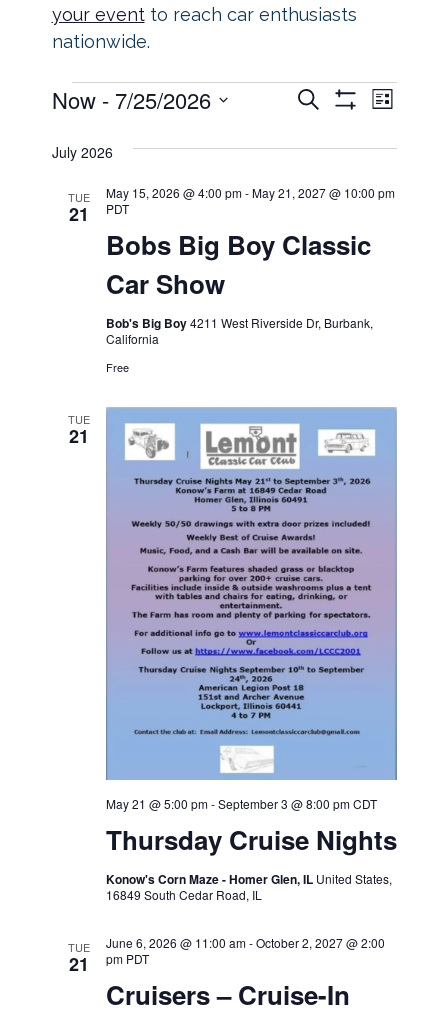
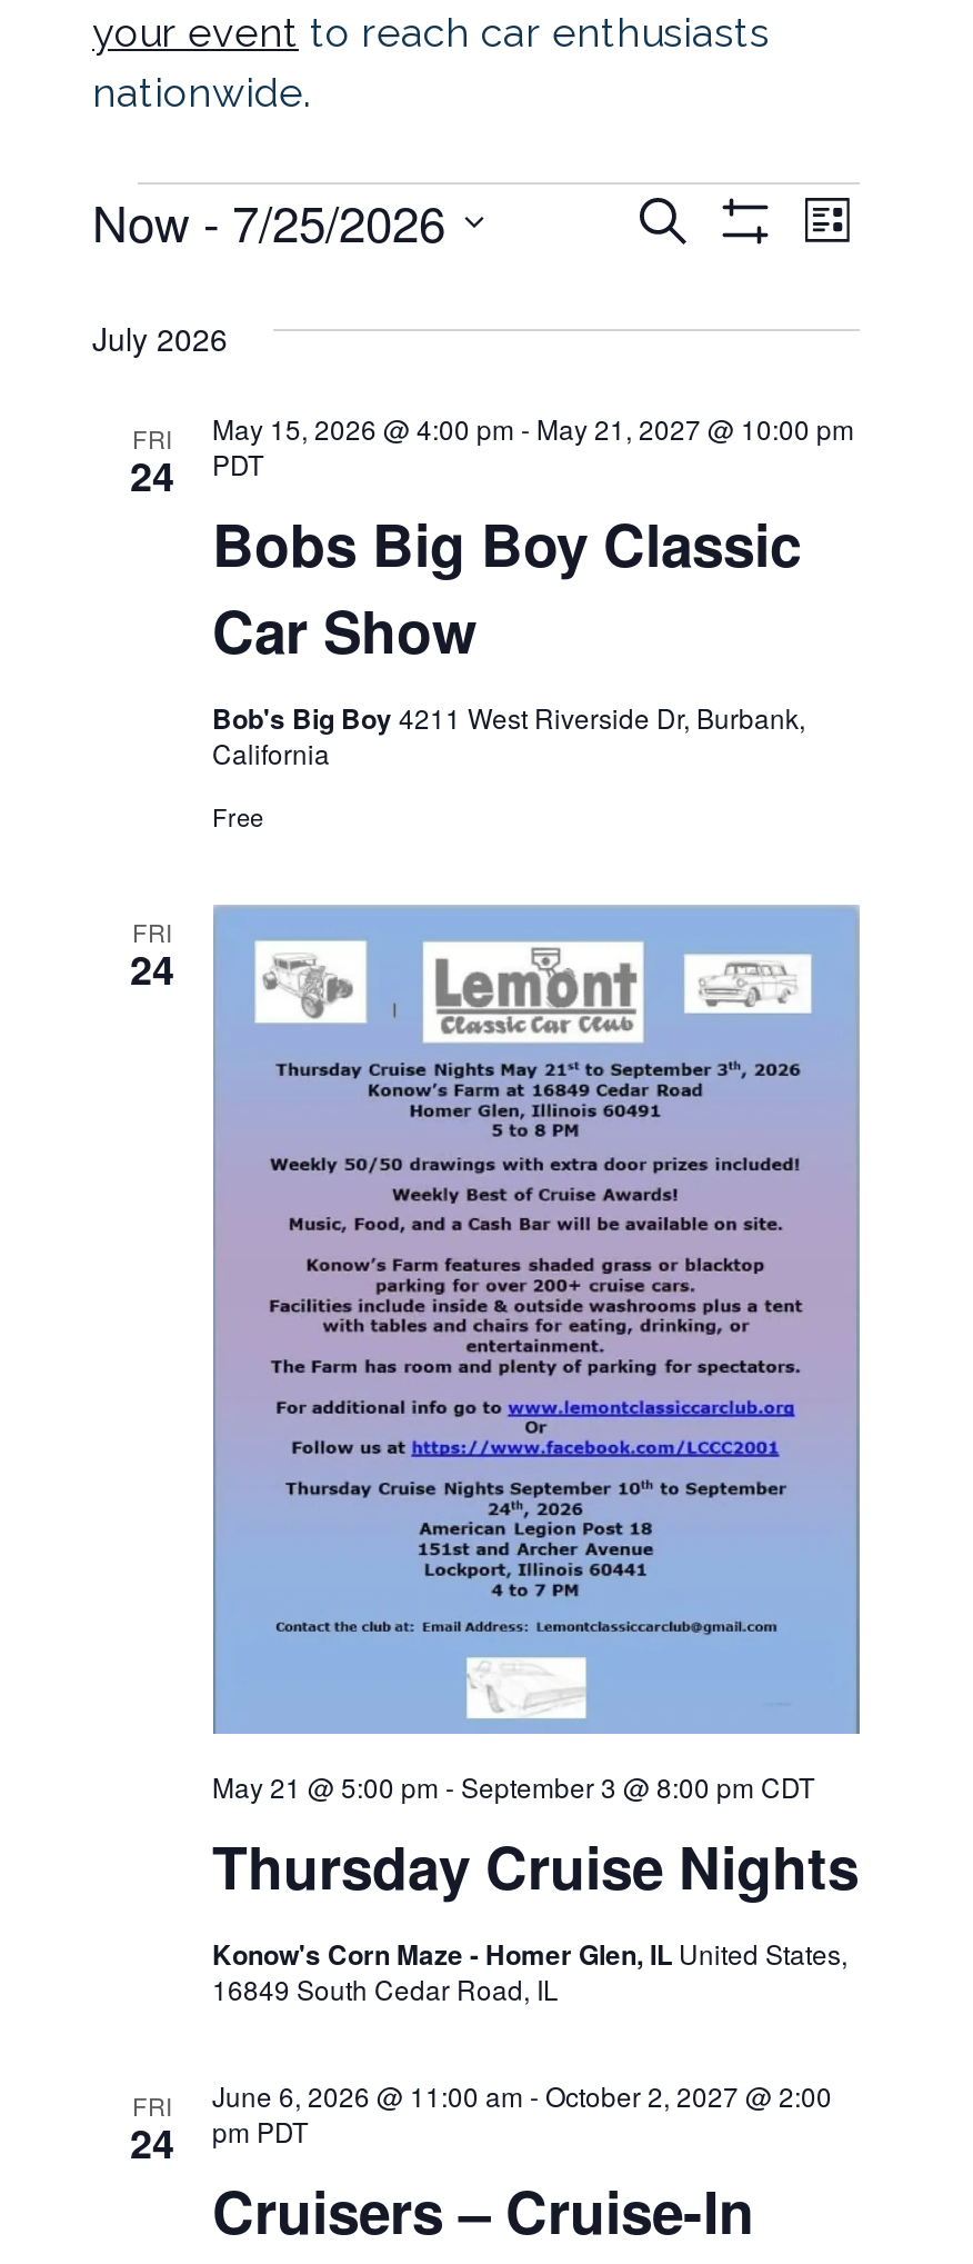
- TUE
- 21
+ FRI
+ 24

- TUE
- 21
+ FRI
+ 24

- TUE
- 21
+ FRI
+ 24
